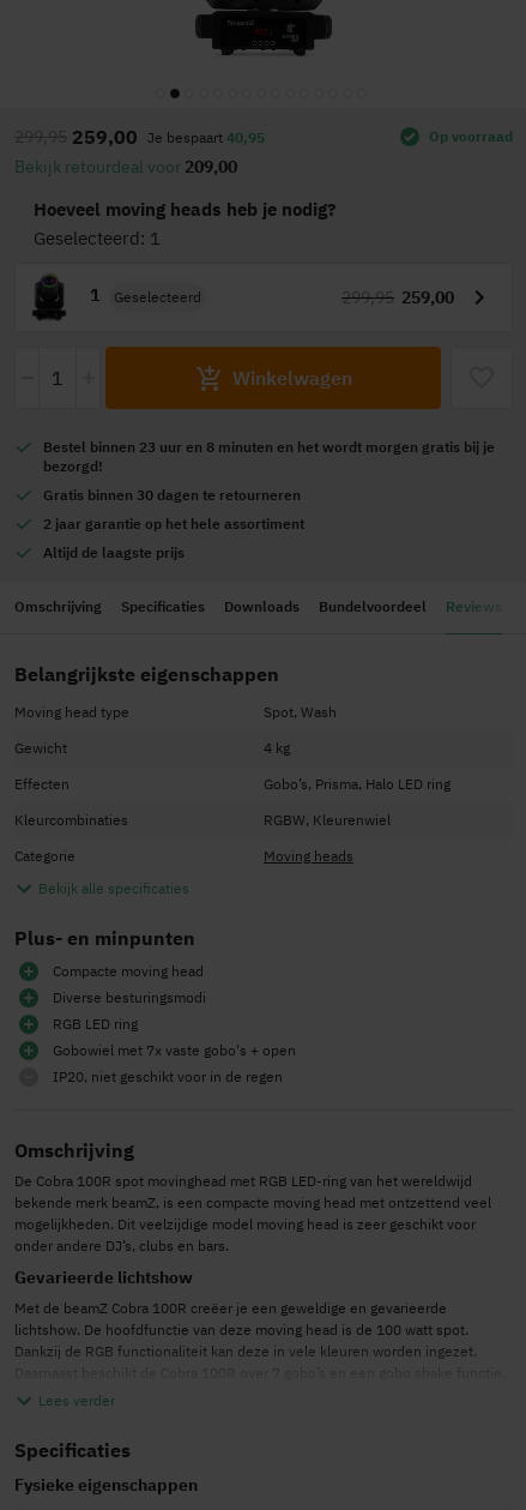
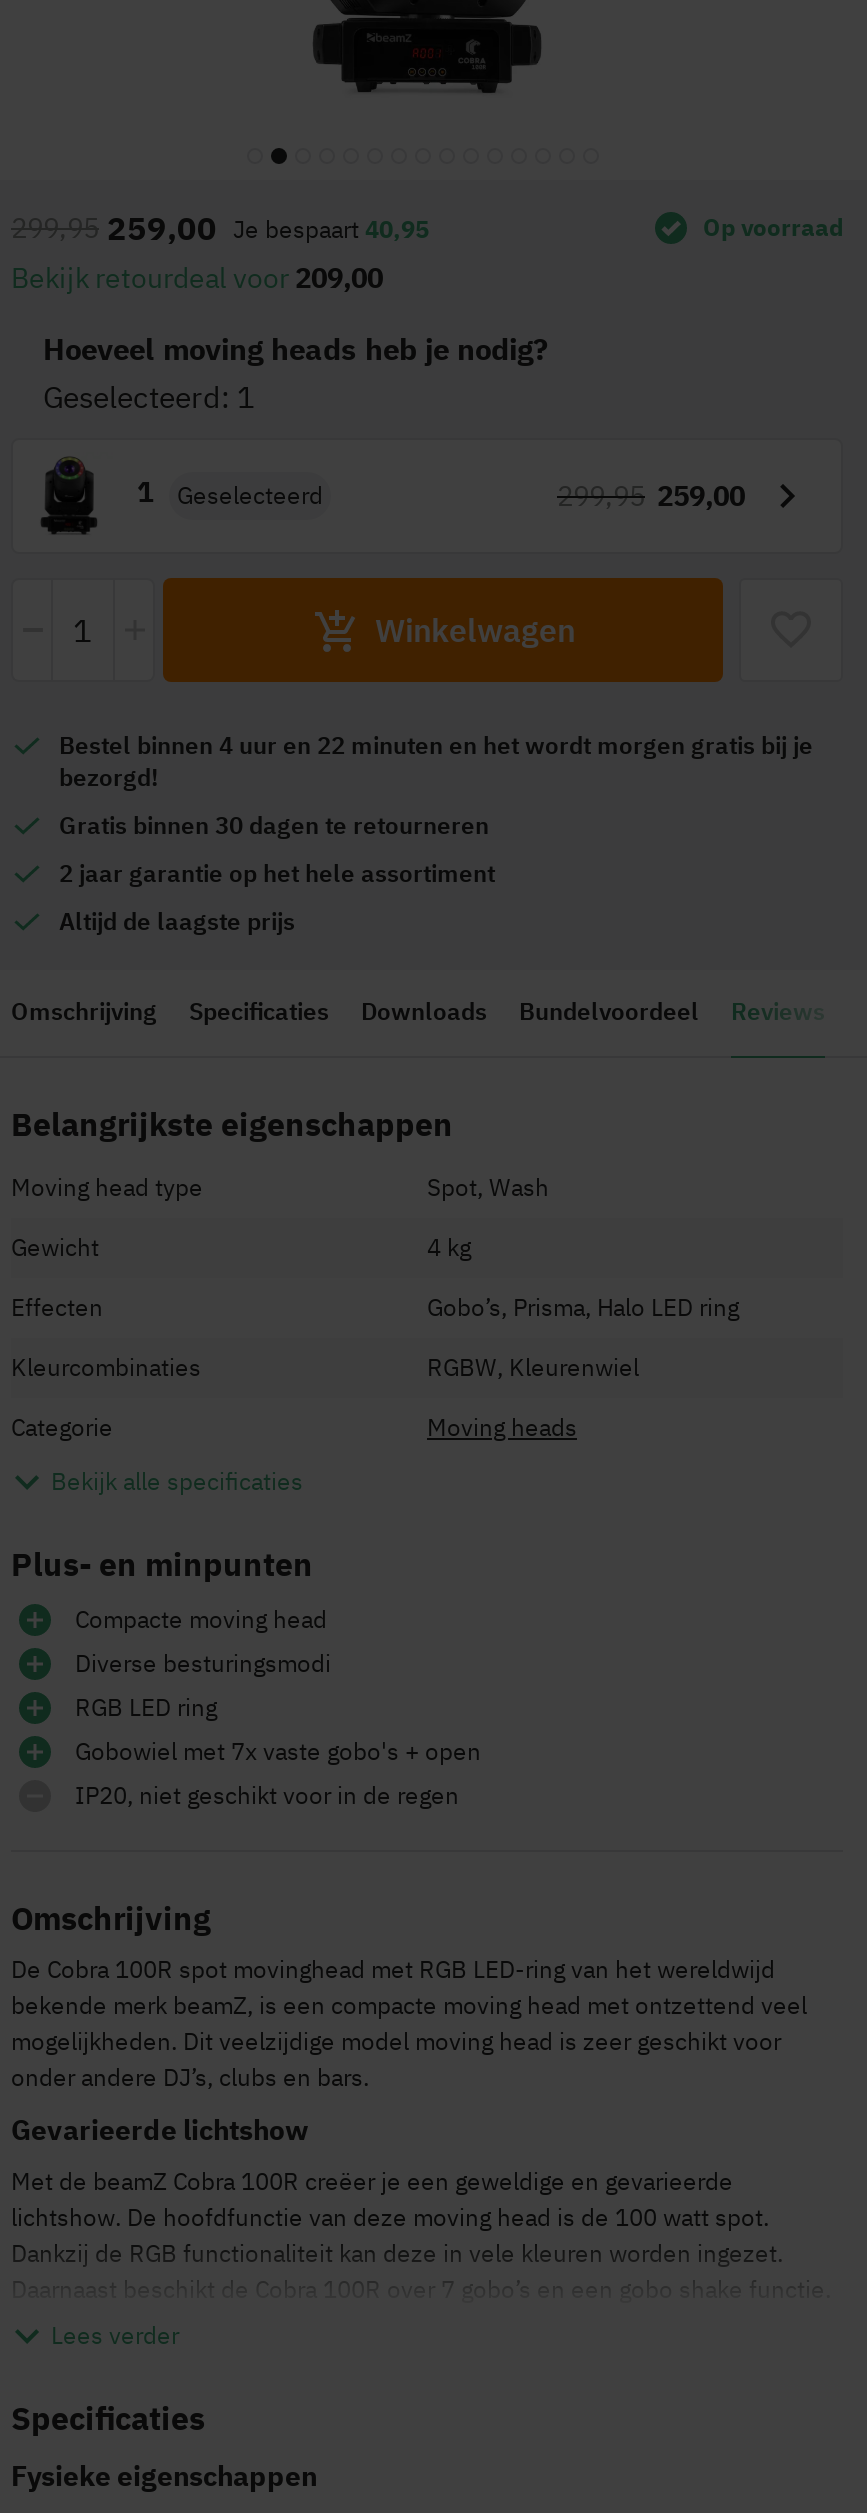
- Bestel binnen 23 uur en 8 minuten en het wordt morgen gratis bij je
+ Bestel binnen 4 uur en 22 minuten en het wordt morgen gratis bij je
